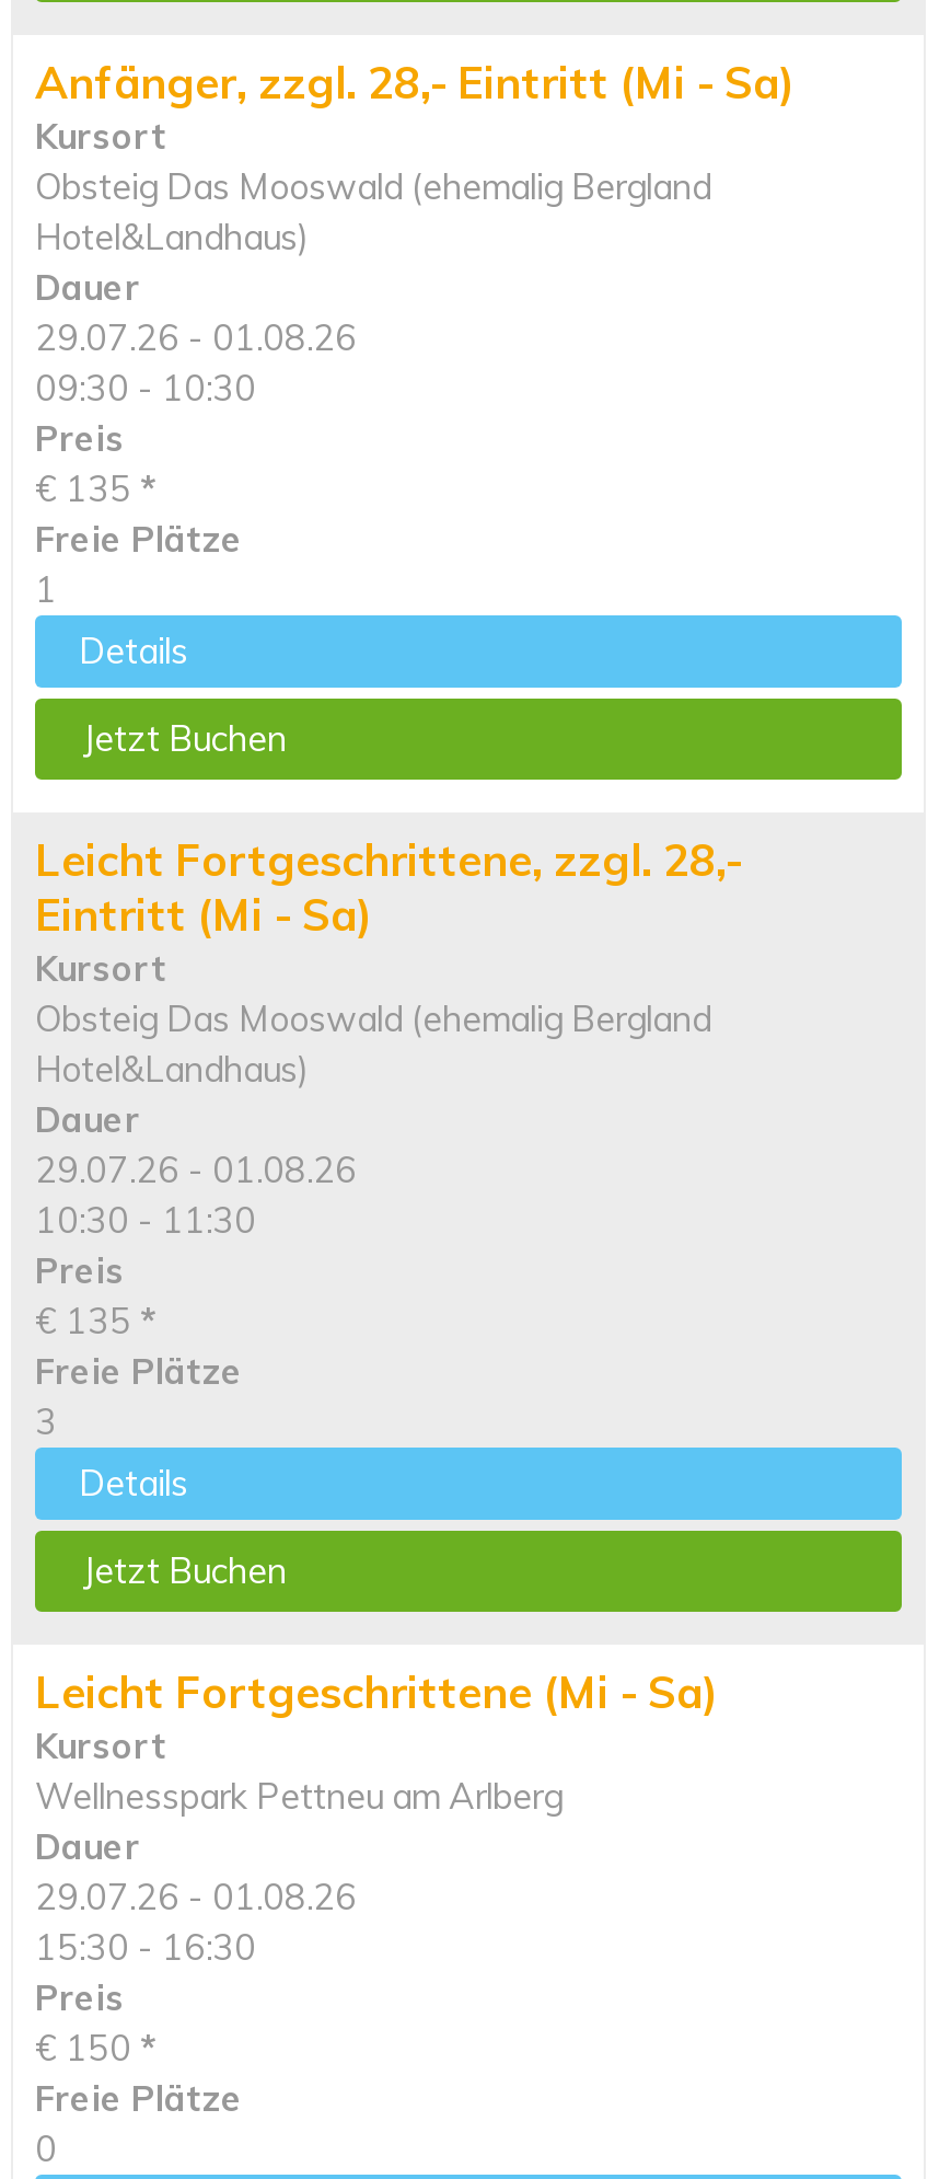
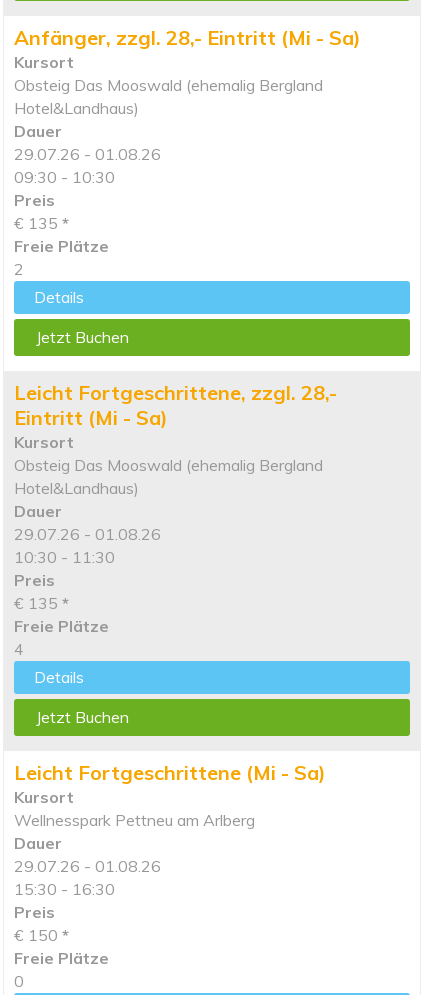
- 1
+ 2

- 3
+ 4
